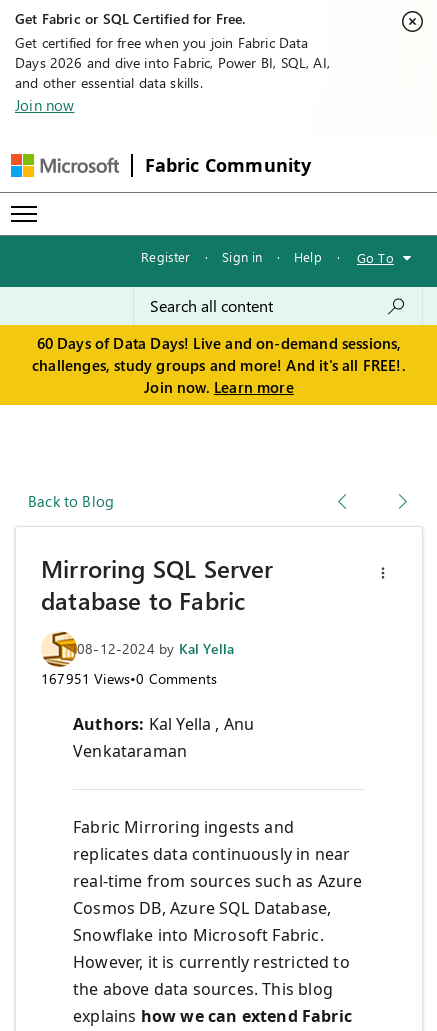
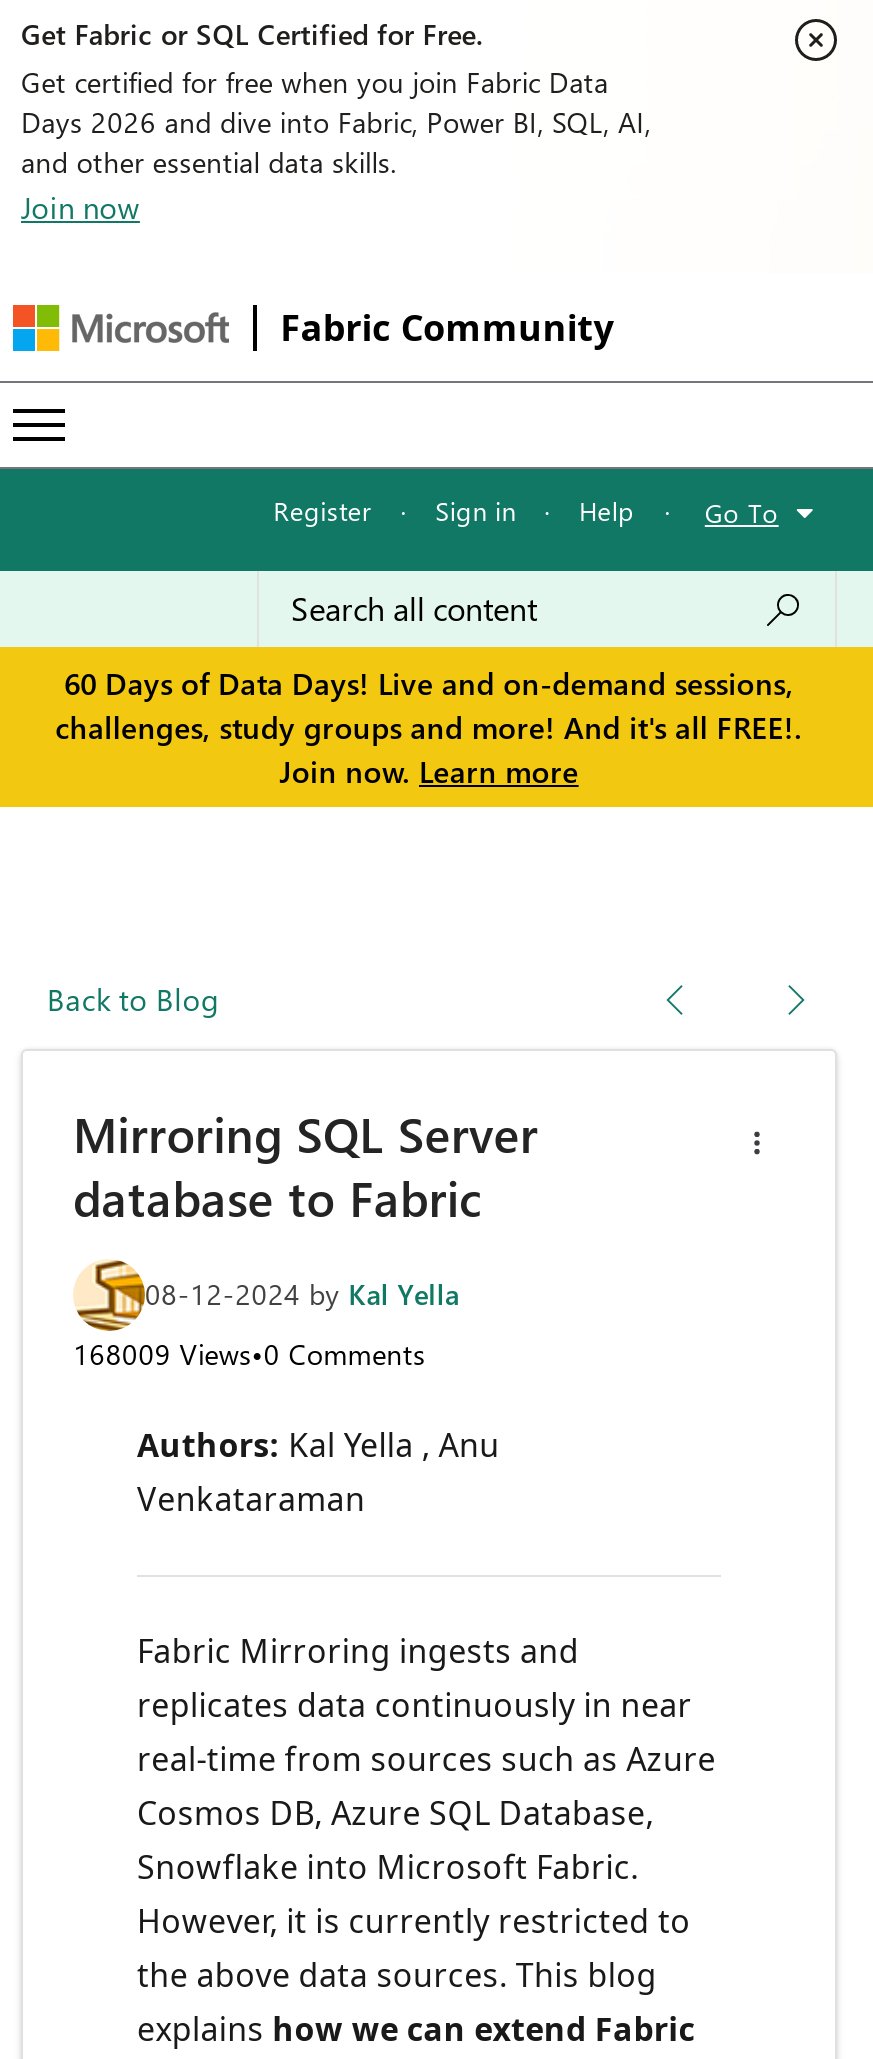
- 167951 Views•0 Comments
+ 168009 Views•0 Comments
